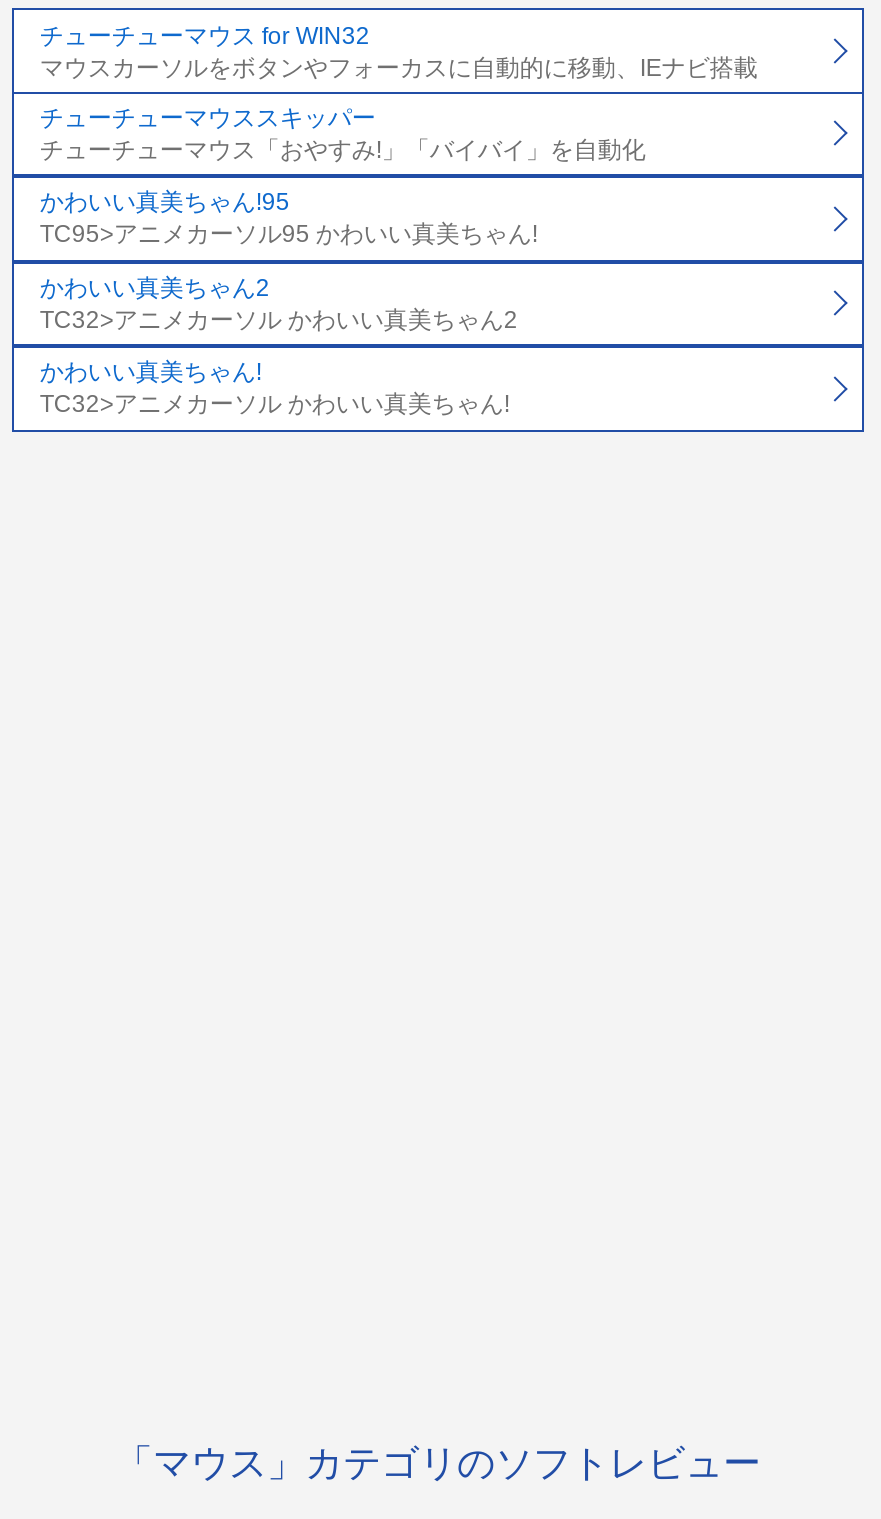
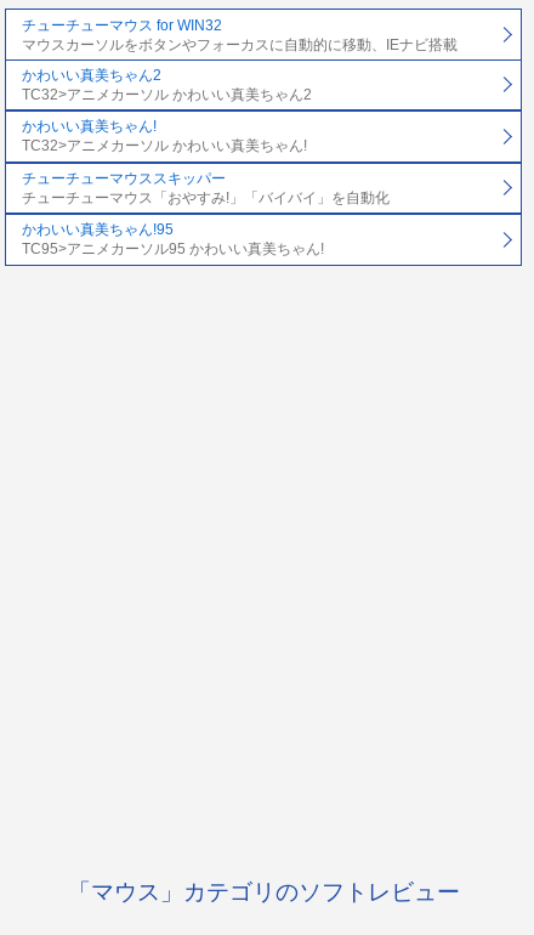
moved down: チューチューマウススキッパー | チューチューマウス「おやすみ!」「バイバイ」を自動化 | かわいい真美ちゃん!95 | TC95>アニメカーソル95 かわいい真美ちゃん!

moved up: かわいい真美ちゃん2 | TC32>アニメカーソル かわいい真美ちゃん2 | かわいい真美ちゃん! | TC32>アニメカーソル かわいい真美ちゃん!
